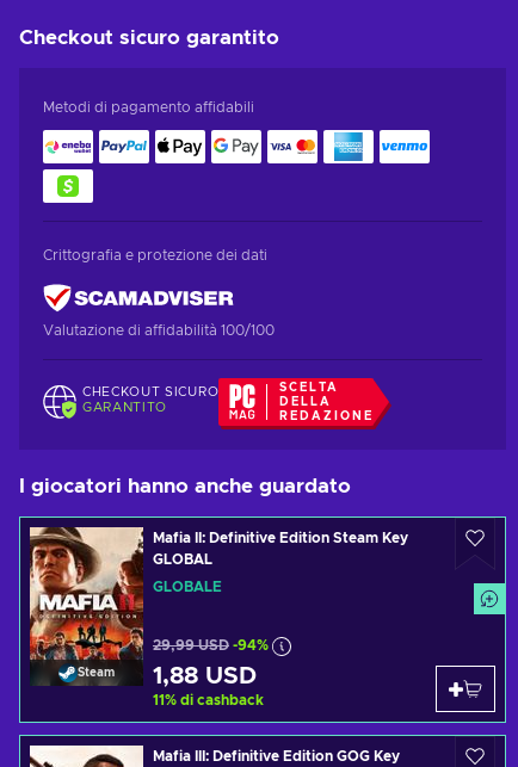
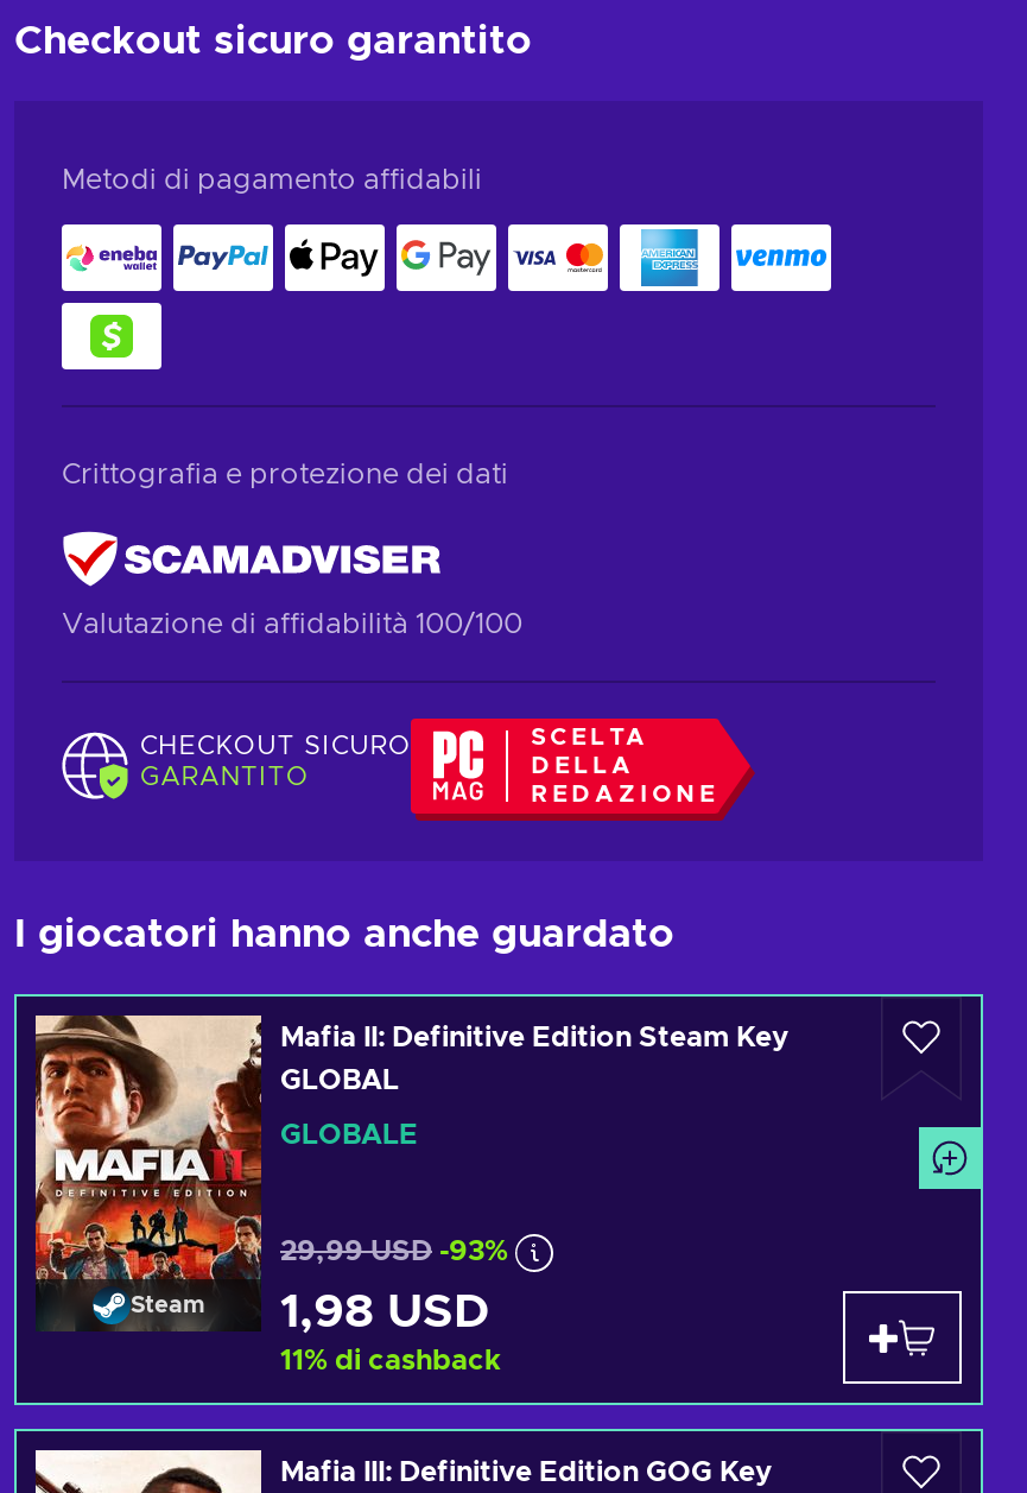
- 29,99 USD -94%
+ 29,99 USD -93%

- 1,88 USD
+ 1,98 USD
